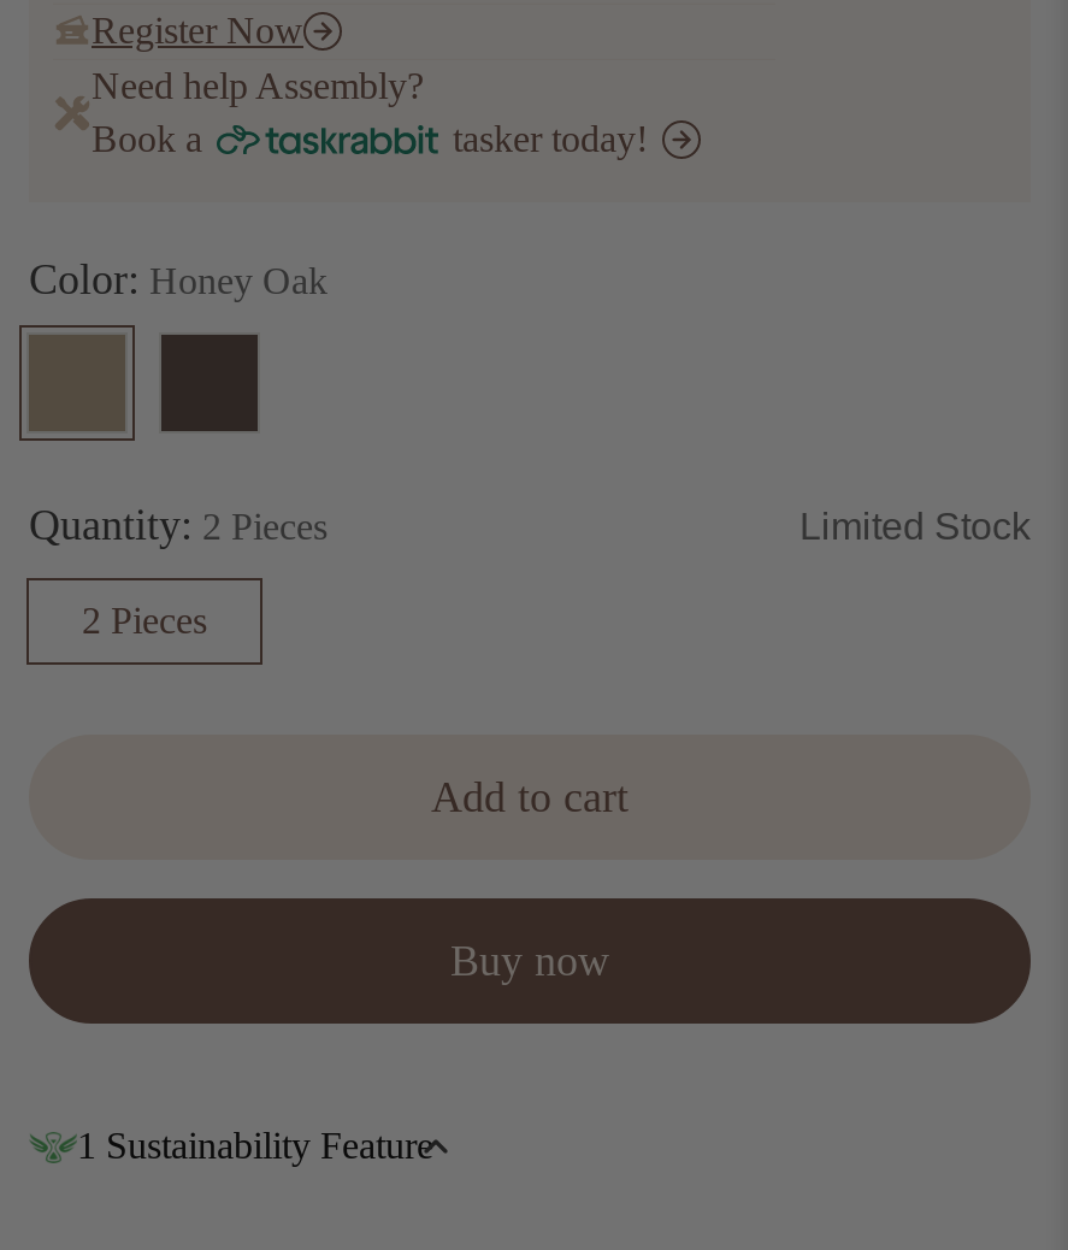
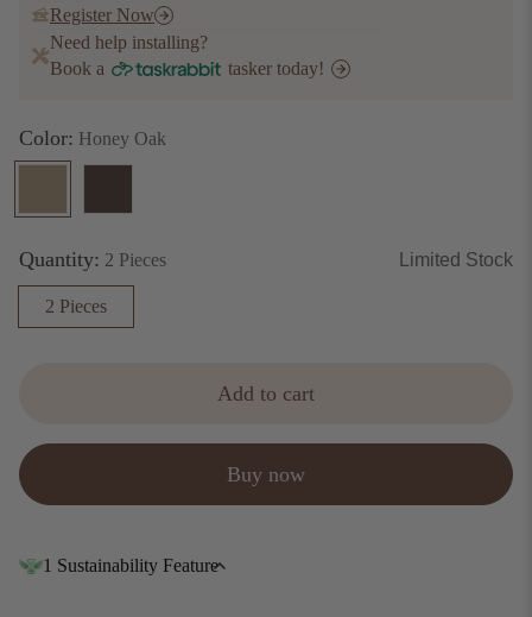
- Need help Assembly?
+ Need help installing?
